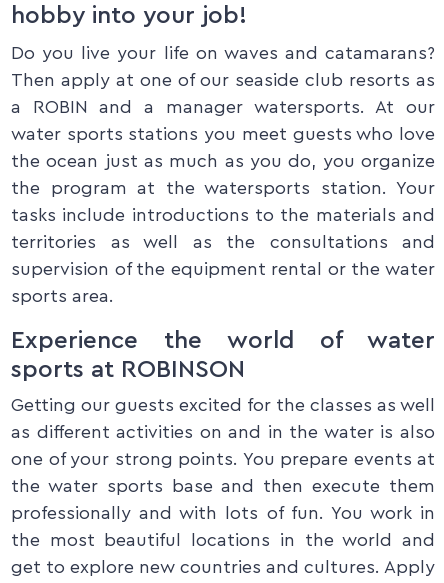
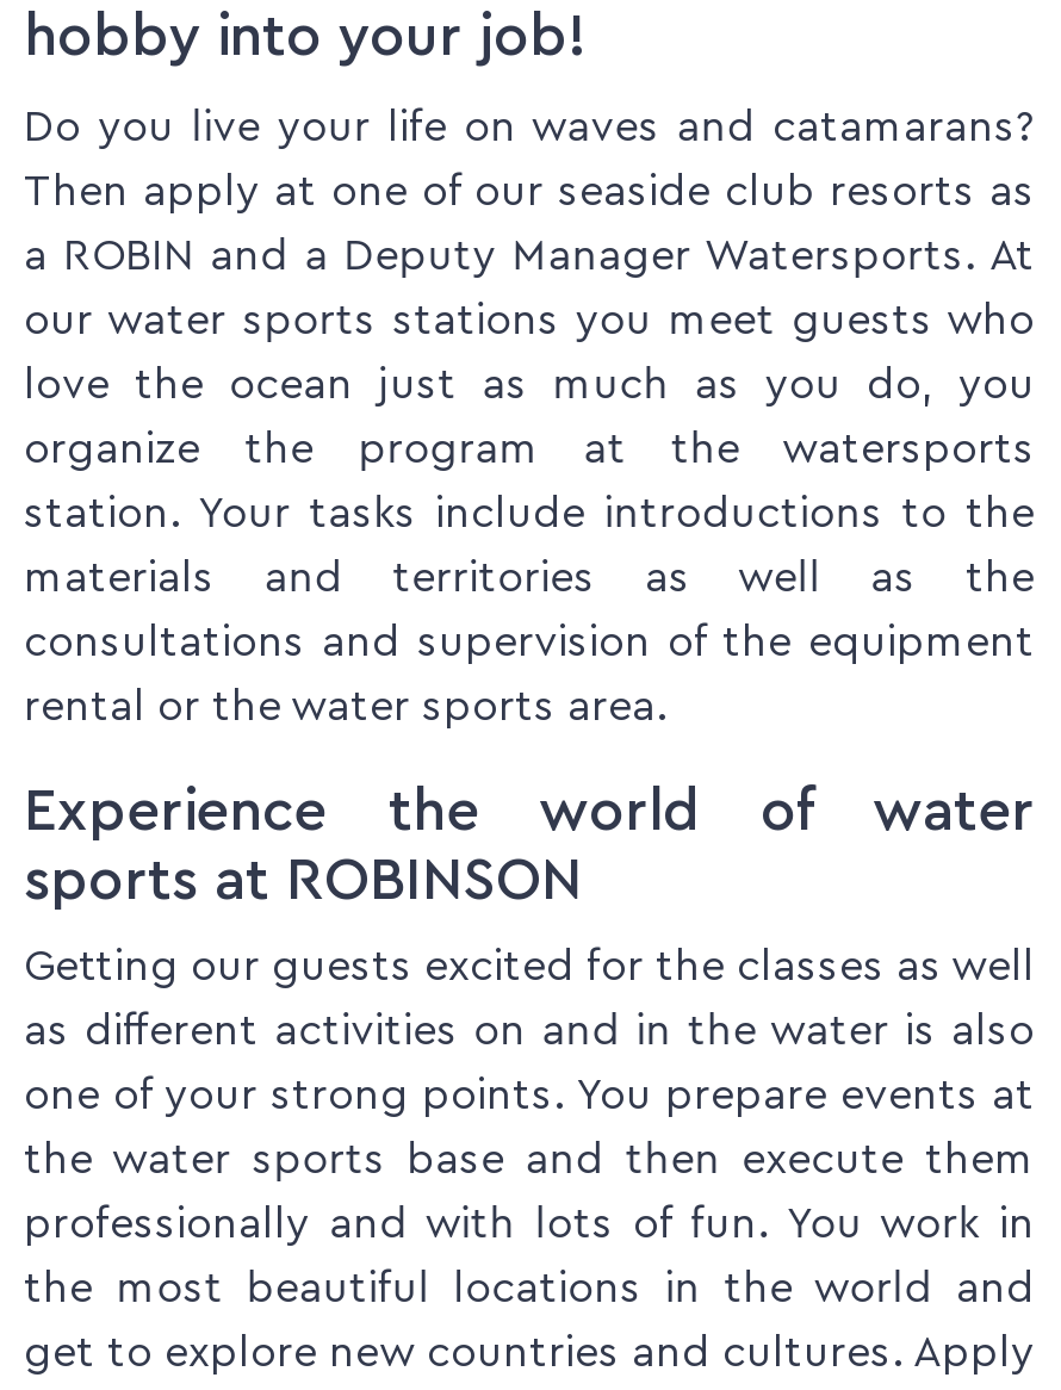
- a ROBIN and a manager watersports. At our
+ a ROBIN and a Deputy Manager Watersports. At

- water sports stations you meet guests who love
+ our water sports stations you meet guests who

- the ocean just as much as you do, you organize
+ love the ocean just as much as you do, you

- the program at the watersports station. Your
+ organize the program at the watersports

- tasks include introductions to the materials and
+ station. Your tasks include introductions to the

- territories as well as the consultations and
+ materials and territories as well as the

- supervision of the equipment rental or the water
+ consultations and supervision of the equipment

- sports area.
+ rental or the water sports area.
